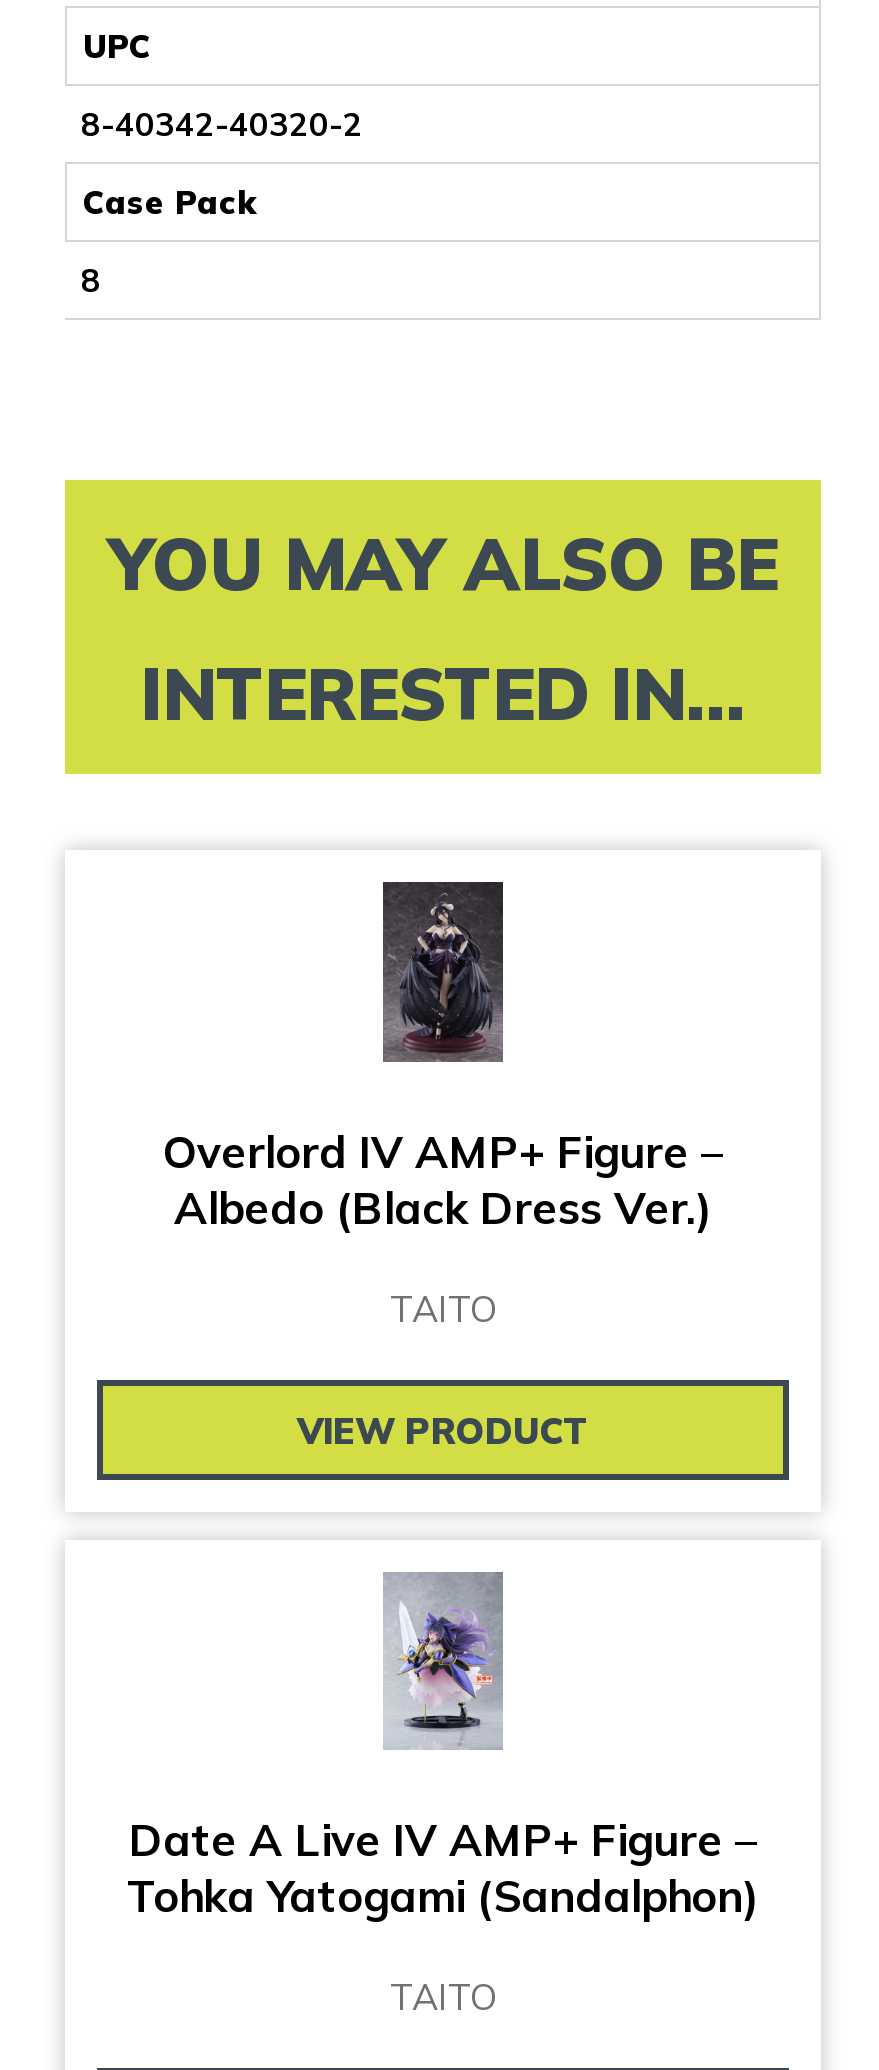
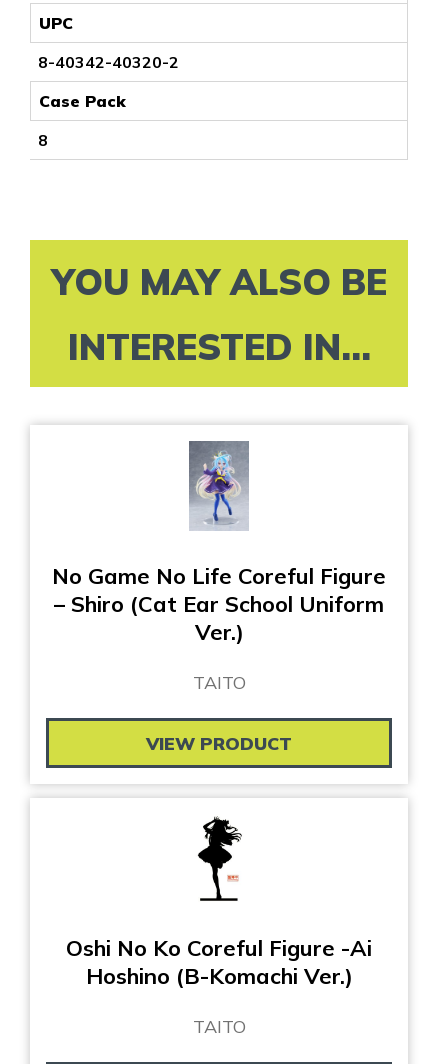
- [image]
- Overlord IV AMP+ Figure –
- Albedo (Black Dress Ver.)
+ [image]
+ No Game No Life Coreful Figure
+ – Shiro (Cat Ear School Uniform
+ Ver.)

- [image]
- Date A Live IV AMP+ Figure –
- Tohka Yatogami (Sandalphon)
+ [image]
+ Oshi No Ko Coreful Figure -Ai
+ Hoshino (B-Komachi Ver.)
